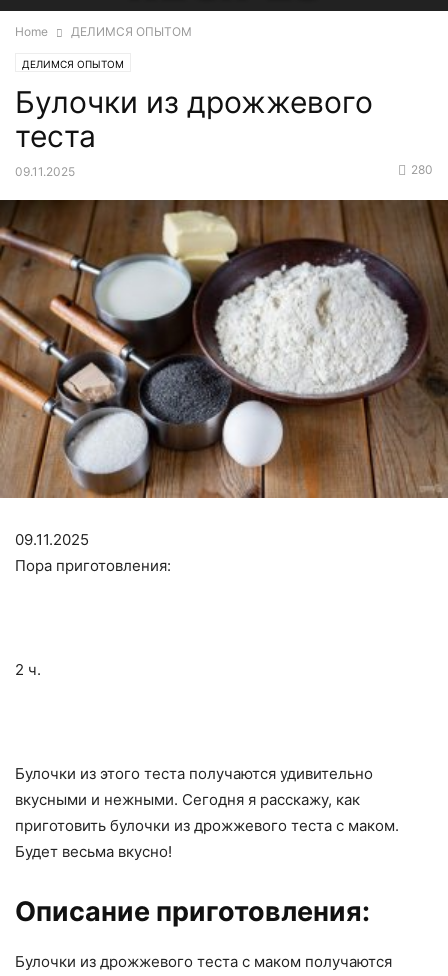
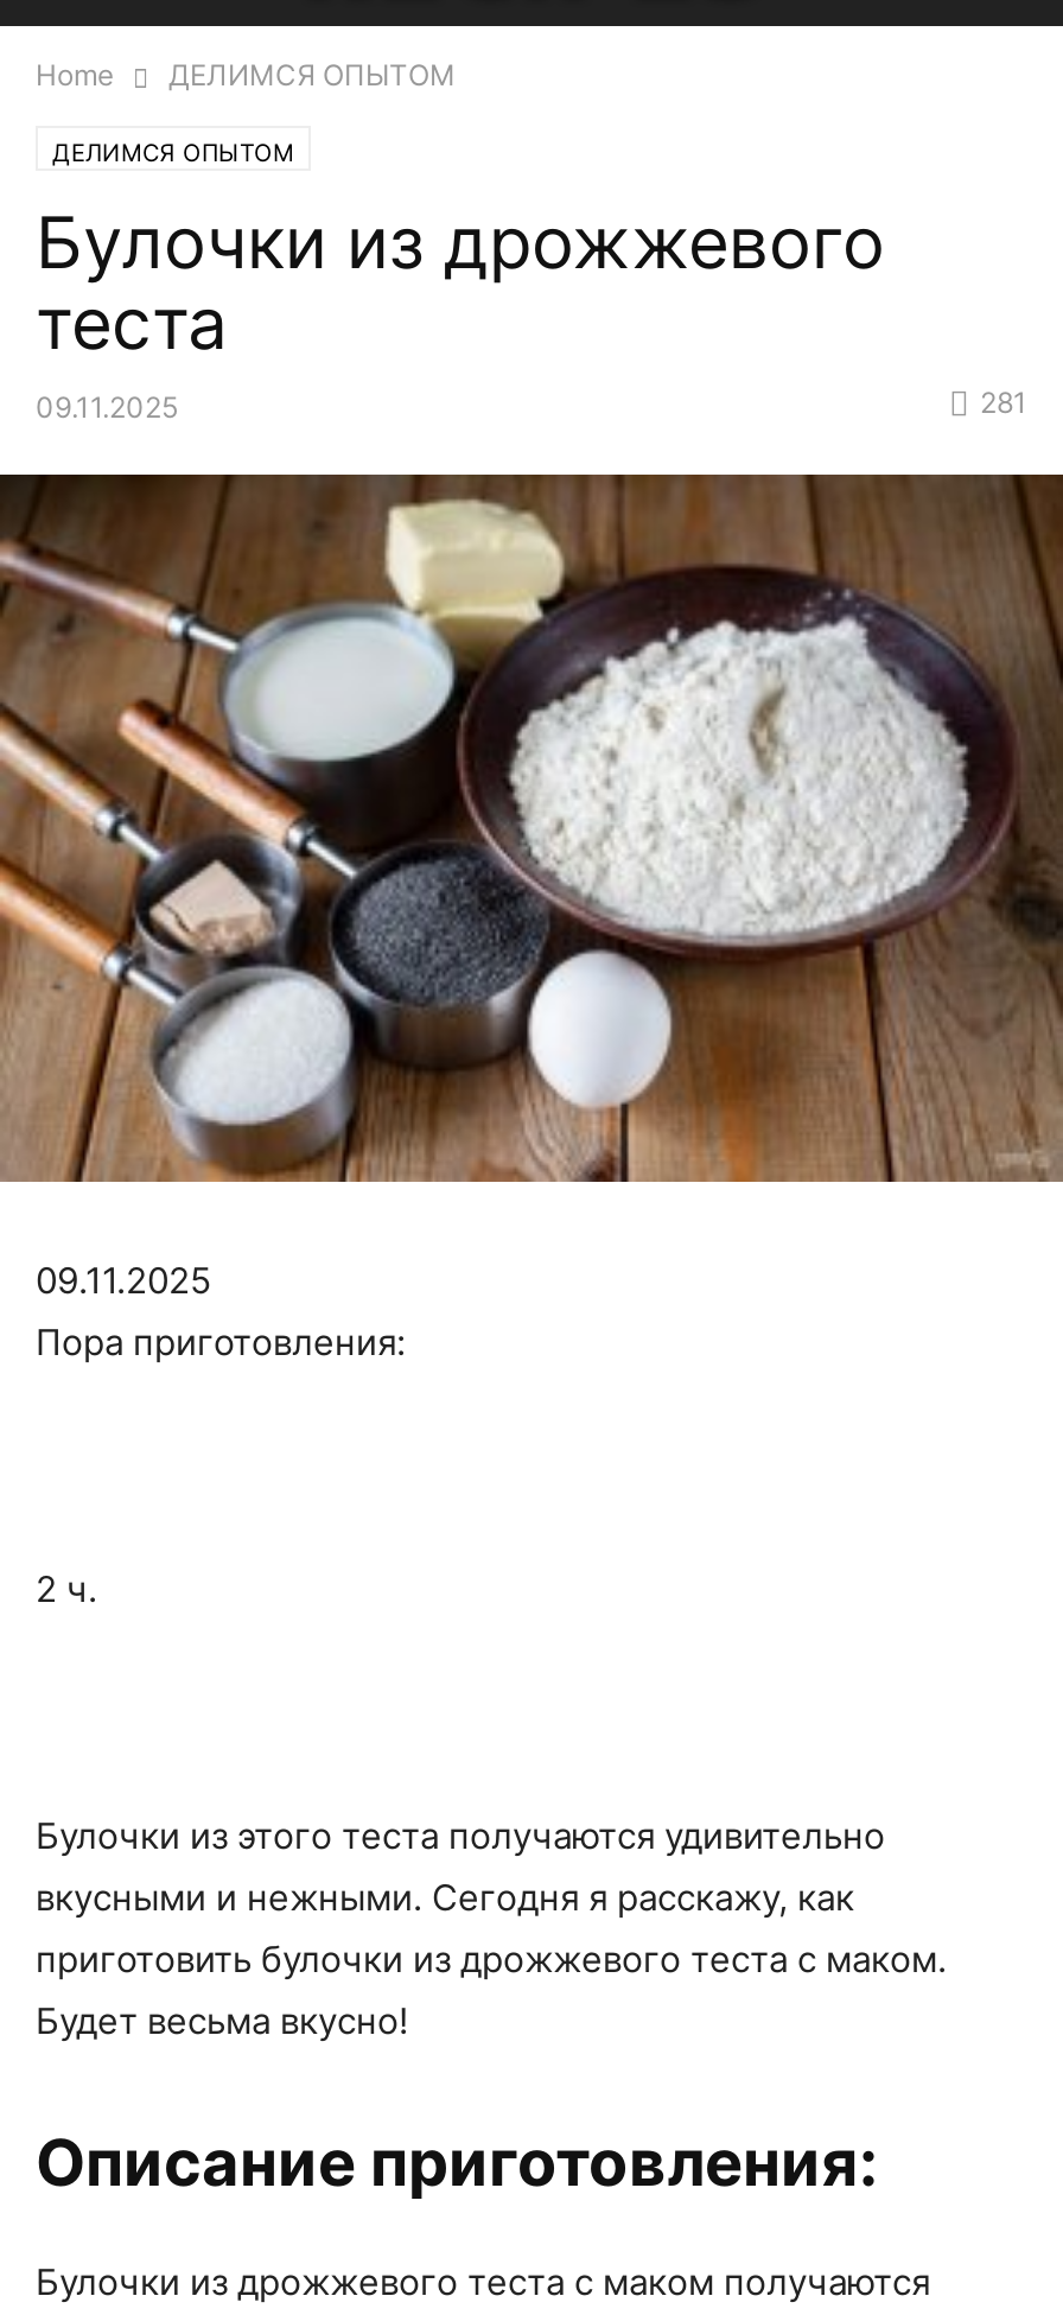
- 280
+ 281
